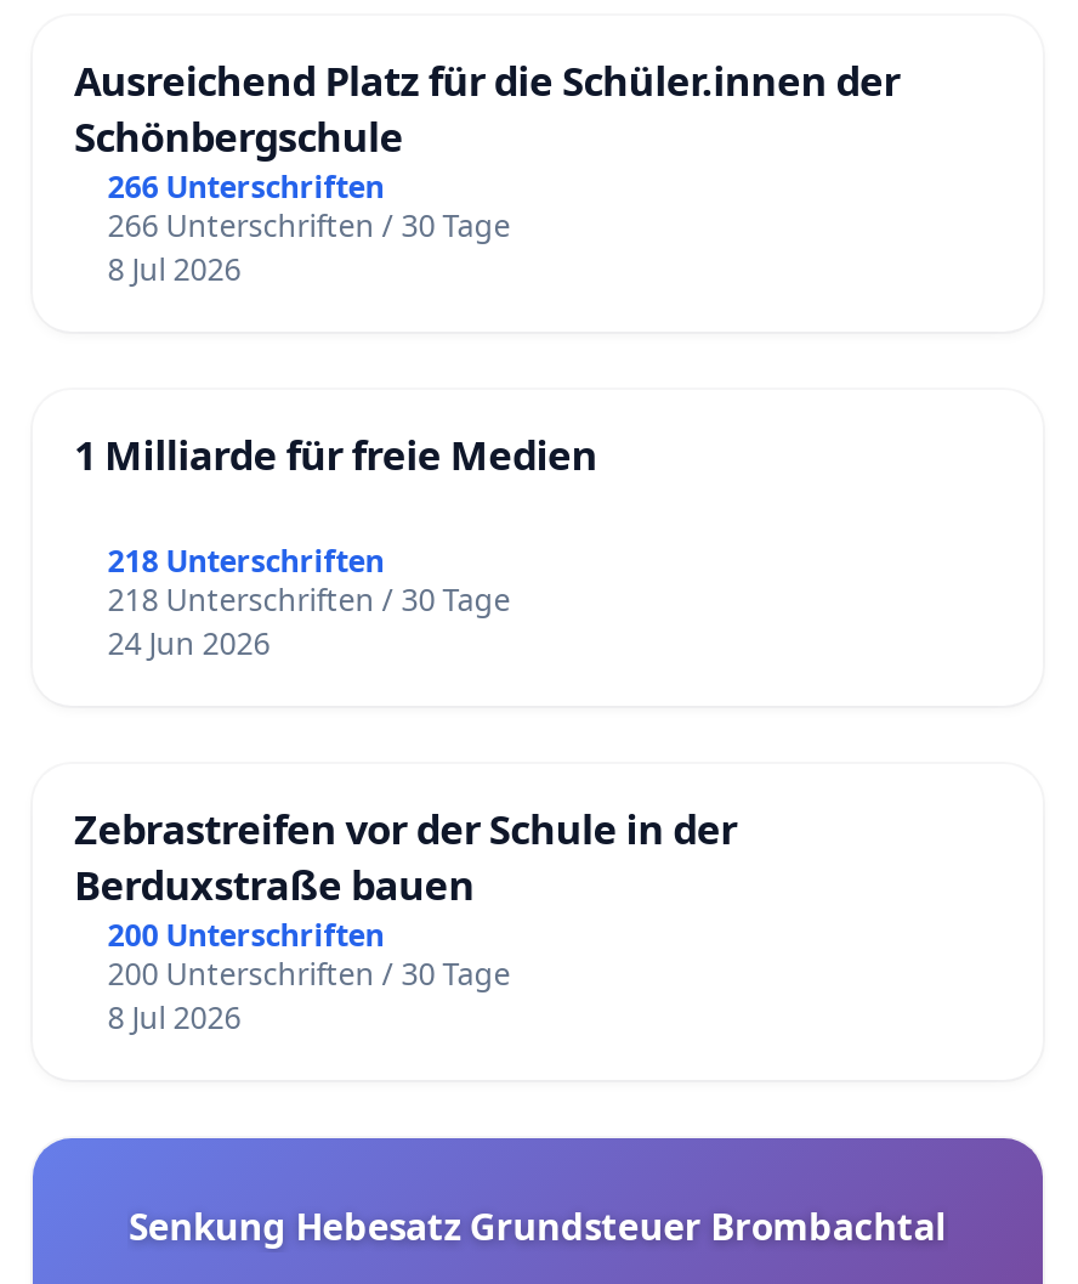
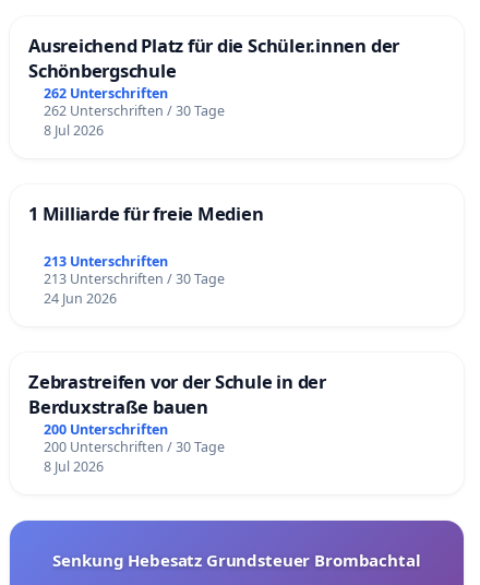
- 266 Unterschriften
+ 262 Unterschriften

- 266 Unterschriften / 30 Tage
+ 262 Unterschriften / 30 Tage

- 218 Unterschriften
+ 213 Unterschriften

- 218 Unterschriften / 30 Tage
+ 213 Unterschriften / 30 Tage
